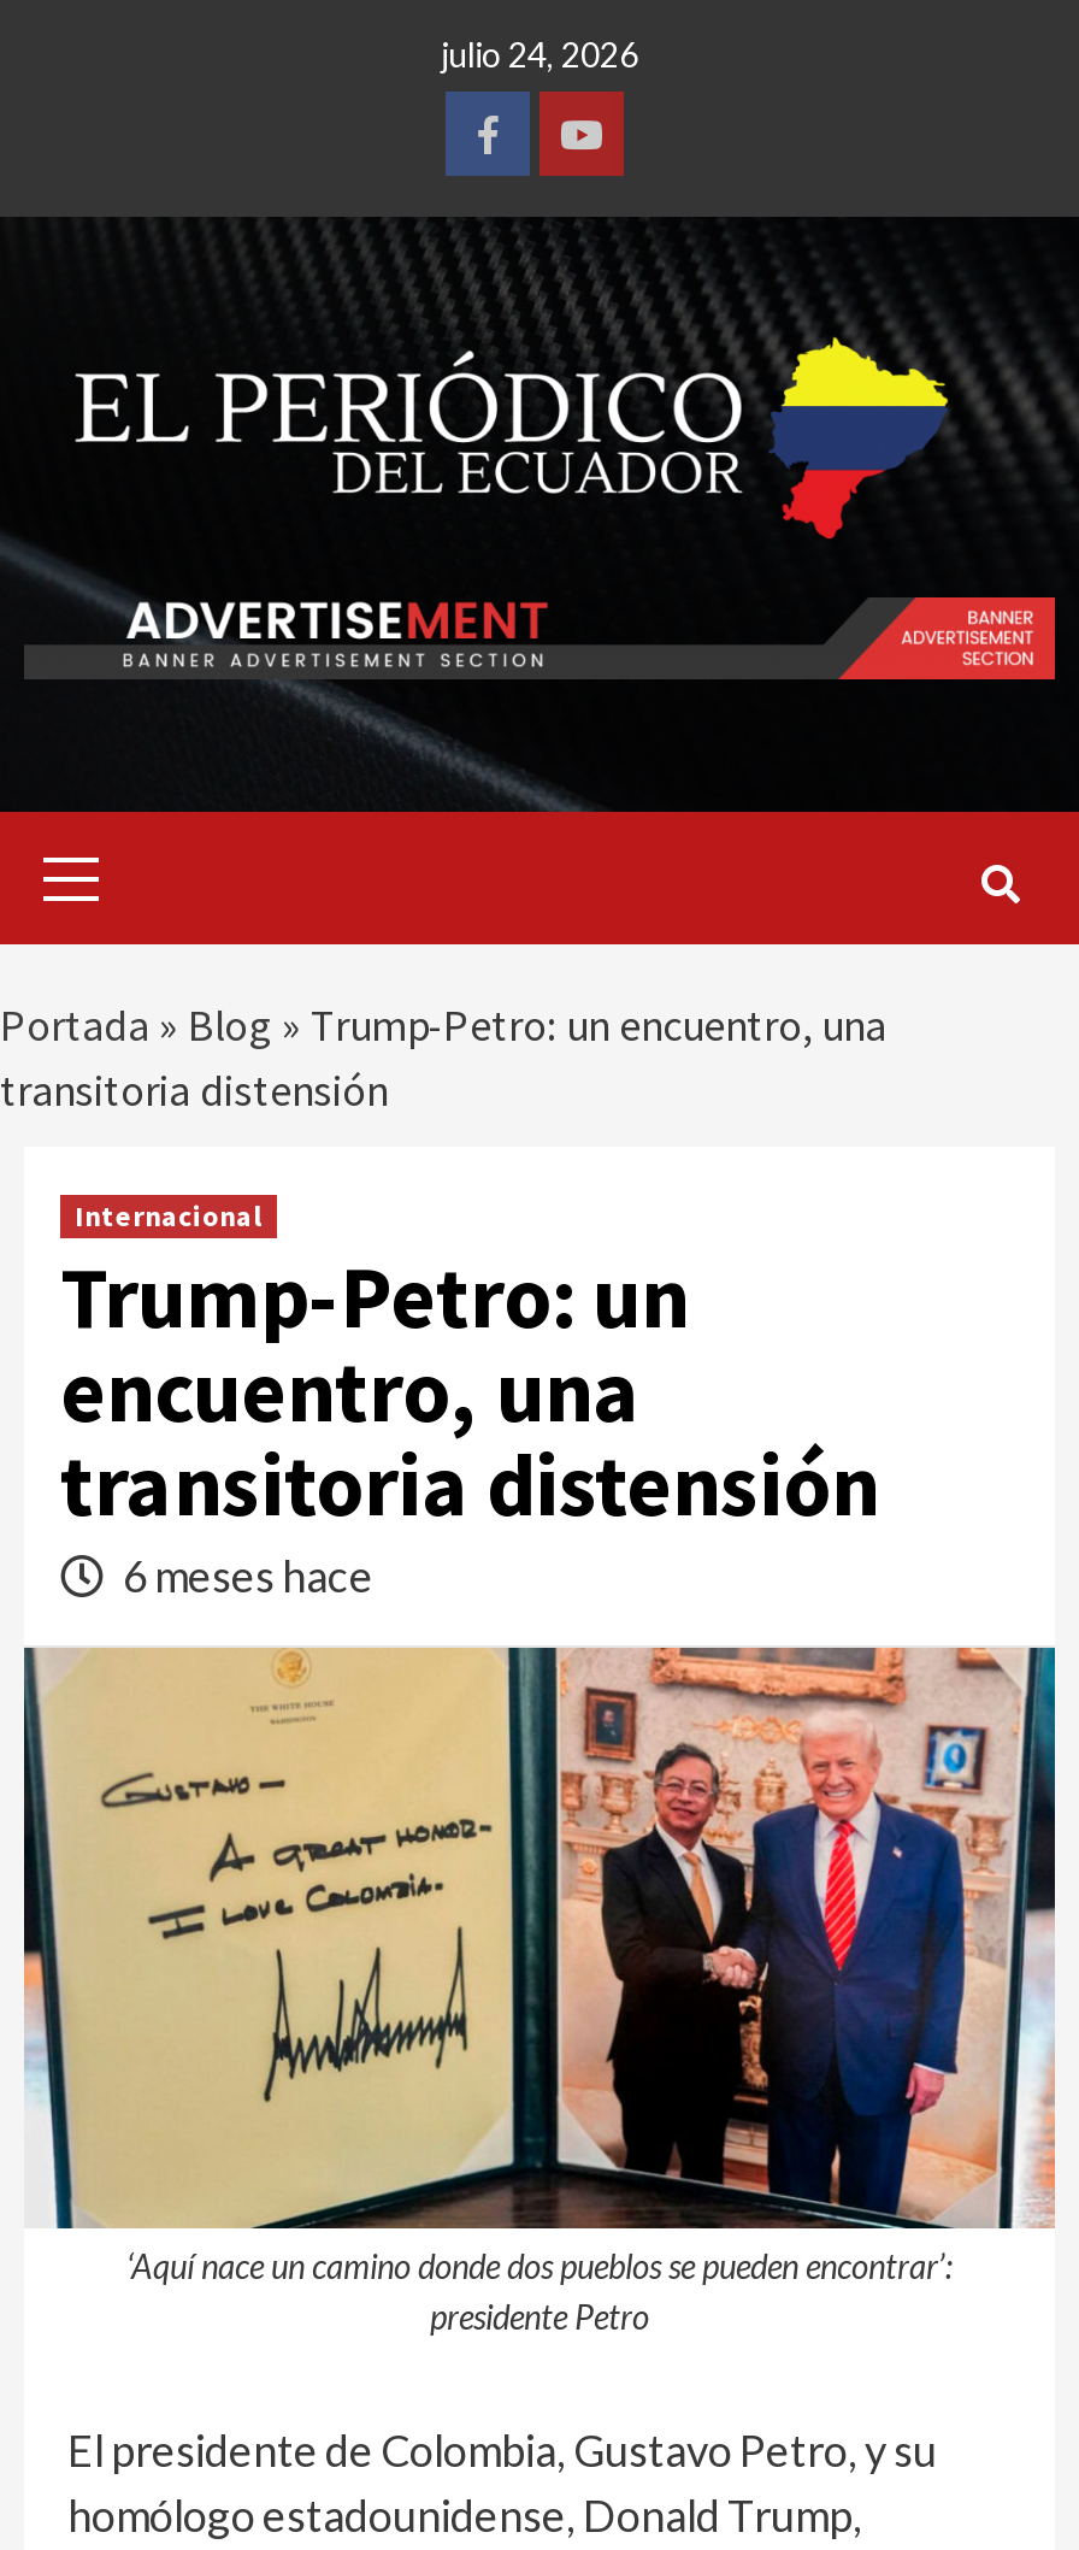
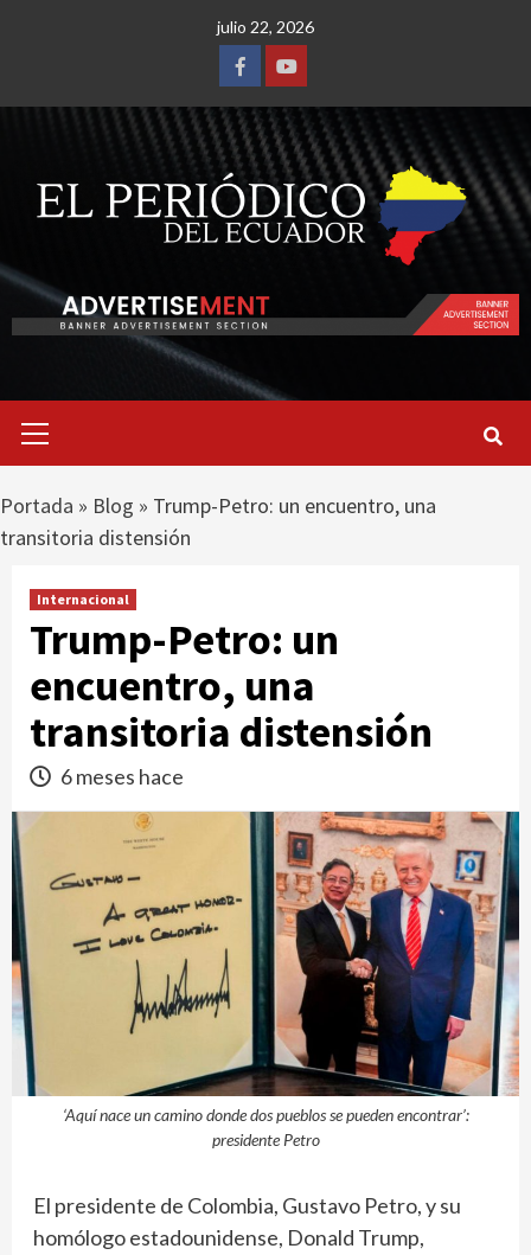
- julio 24, 2026
+ julio 22, 2026
